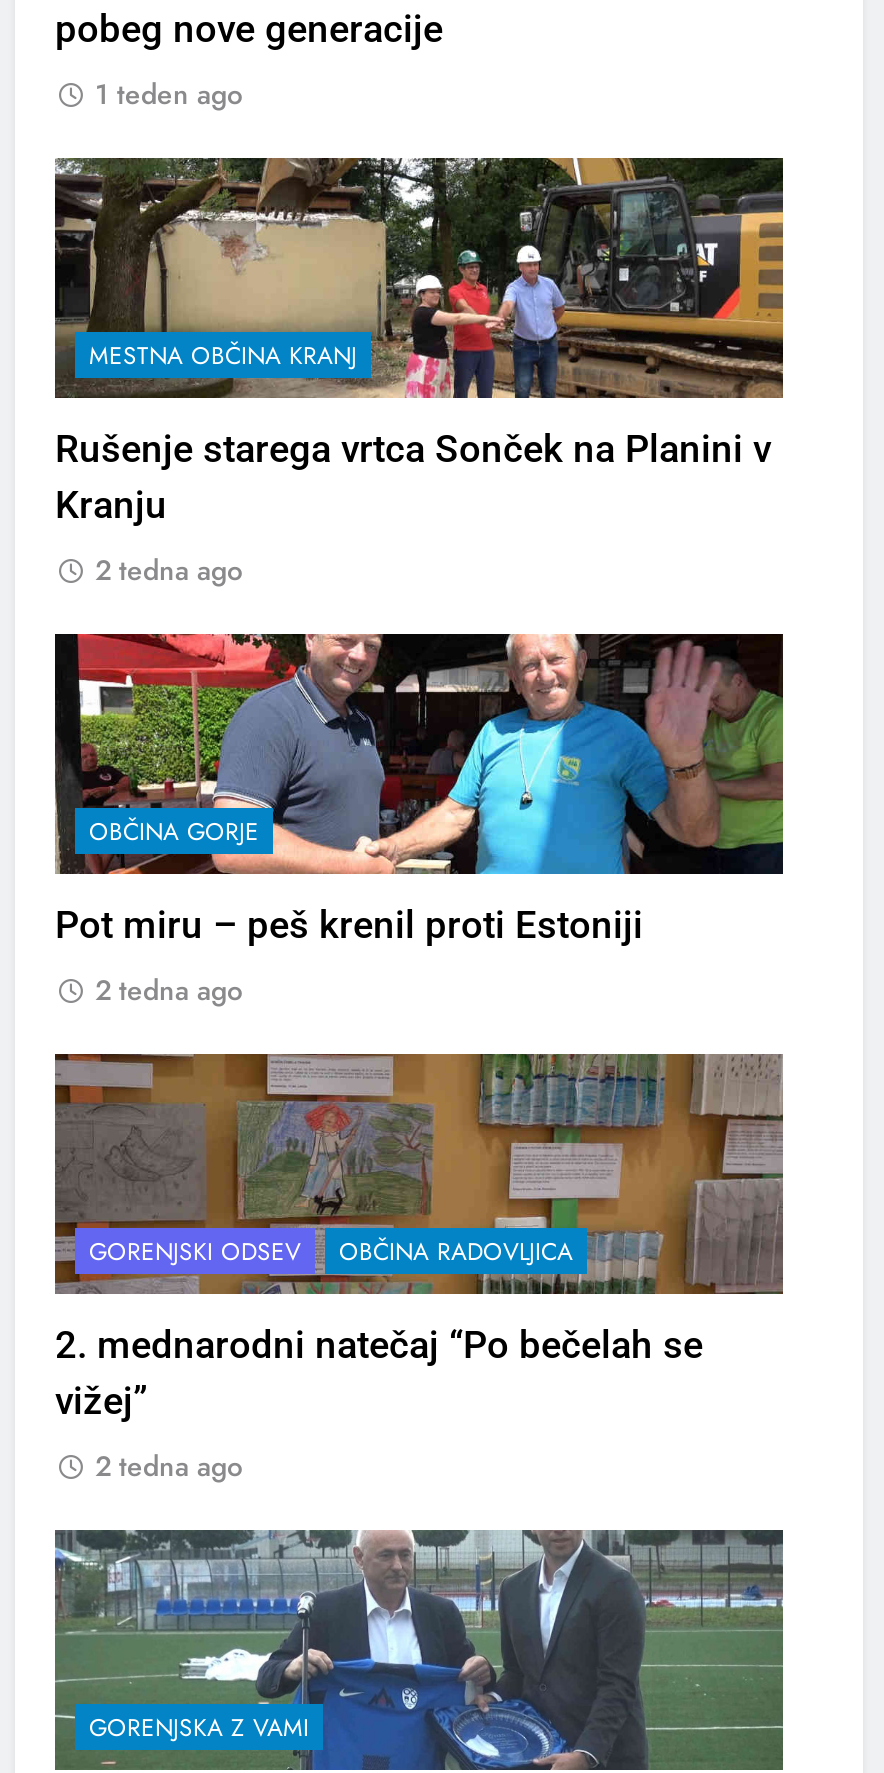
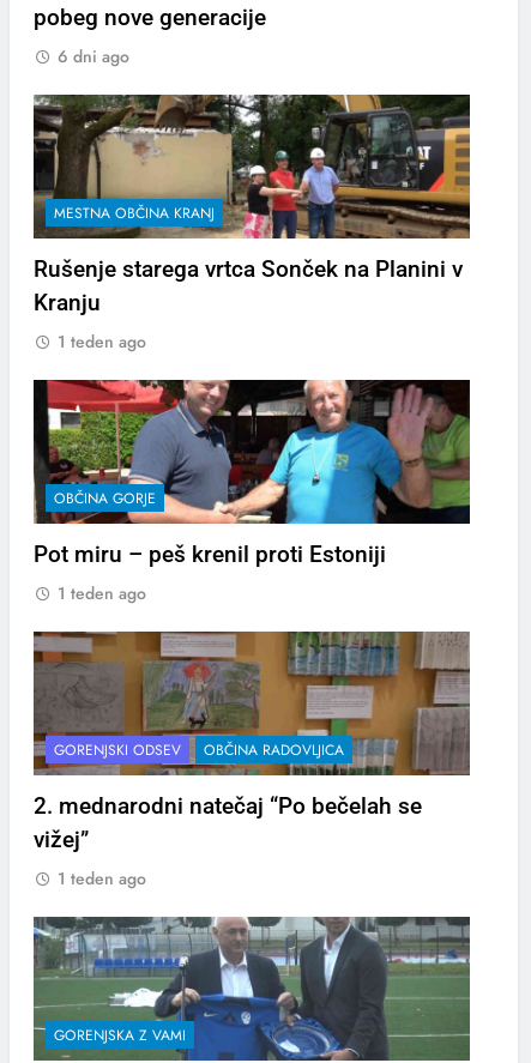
- 1 teden ago
+ 6 dni ago

- 2 tedna ago
+ 1 teden ago

- 2 tedna ago
+ 1 teden ago

- 2 tedna ago
+ 1 teden ago
